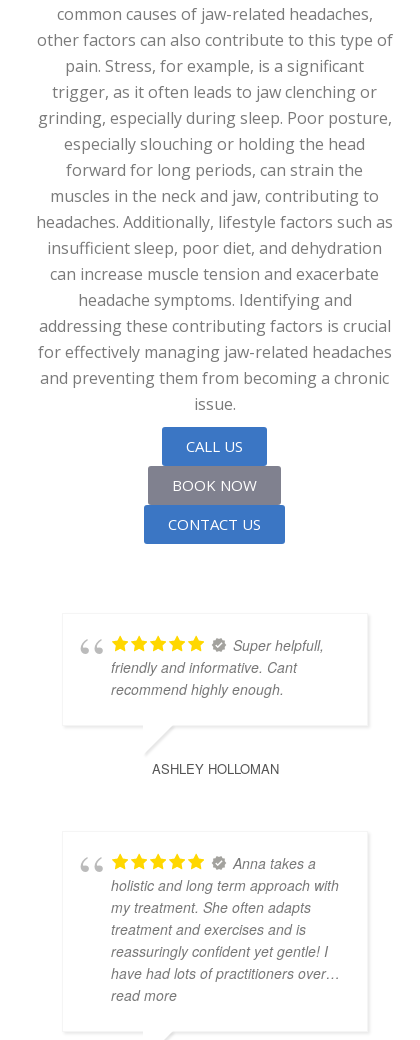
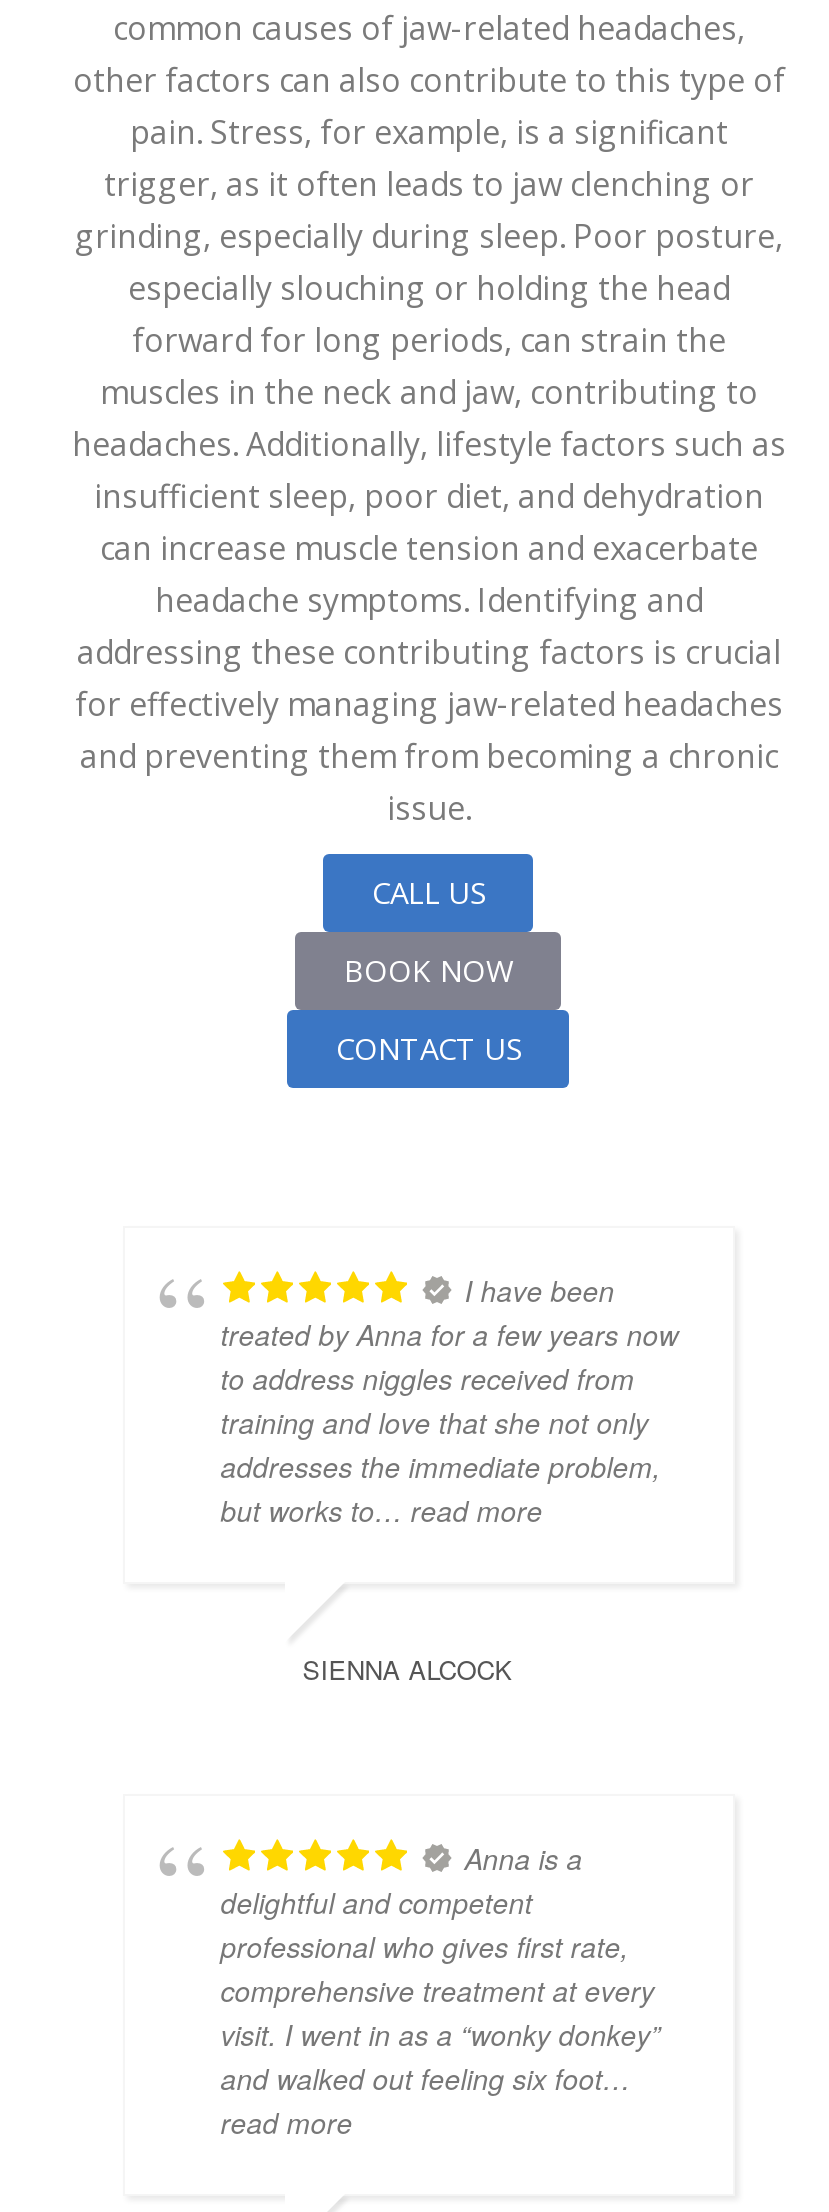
- Super helpfull,
- friendly and informative. Cant
- recommend highly enough.
+ I have been
+ treated by Anna for a few years now
+ to address niggles received from
+ training and love that she not only
+ addresses the immediate problem,
+ but works to… read more

- ASHLEY HOLLOMAN
+ SIENNA ALCOCK

- Anna takes a
- holistic and long term approach with
- my treatment. She often adapts
- treatment and exercises and is
- reassuringly confident yet gentle! I
- have had lots of practitioners over…
+ Anna is a
+ delightful and competent
+ professional who gives first rate,
+ comprehensive treatment at every
+ visit. I went in as a “wonky donkey”
+ and walked out feeling six foot…
